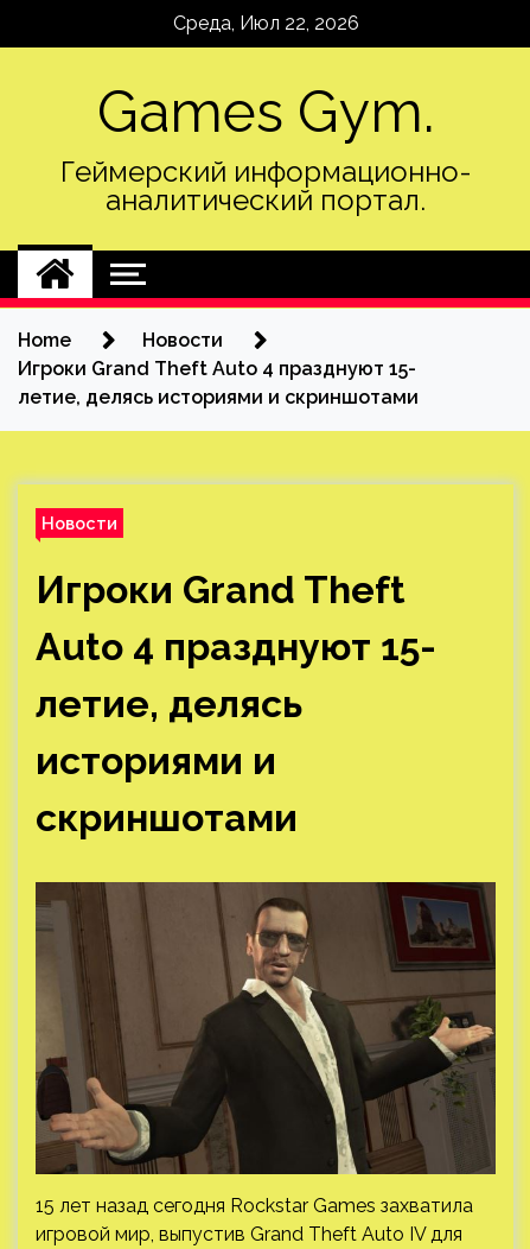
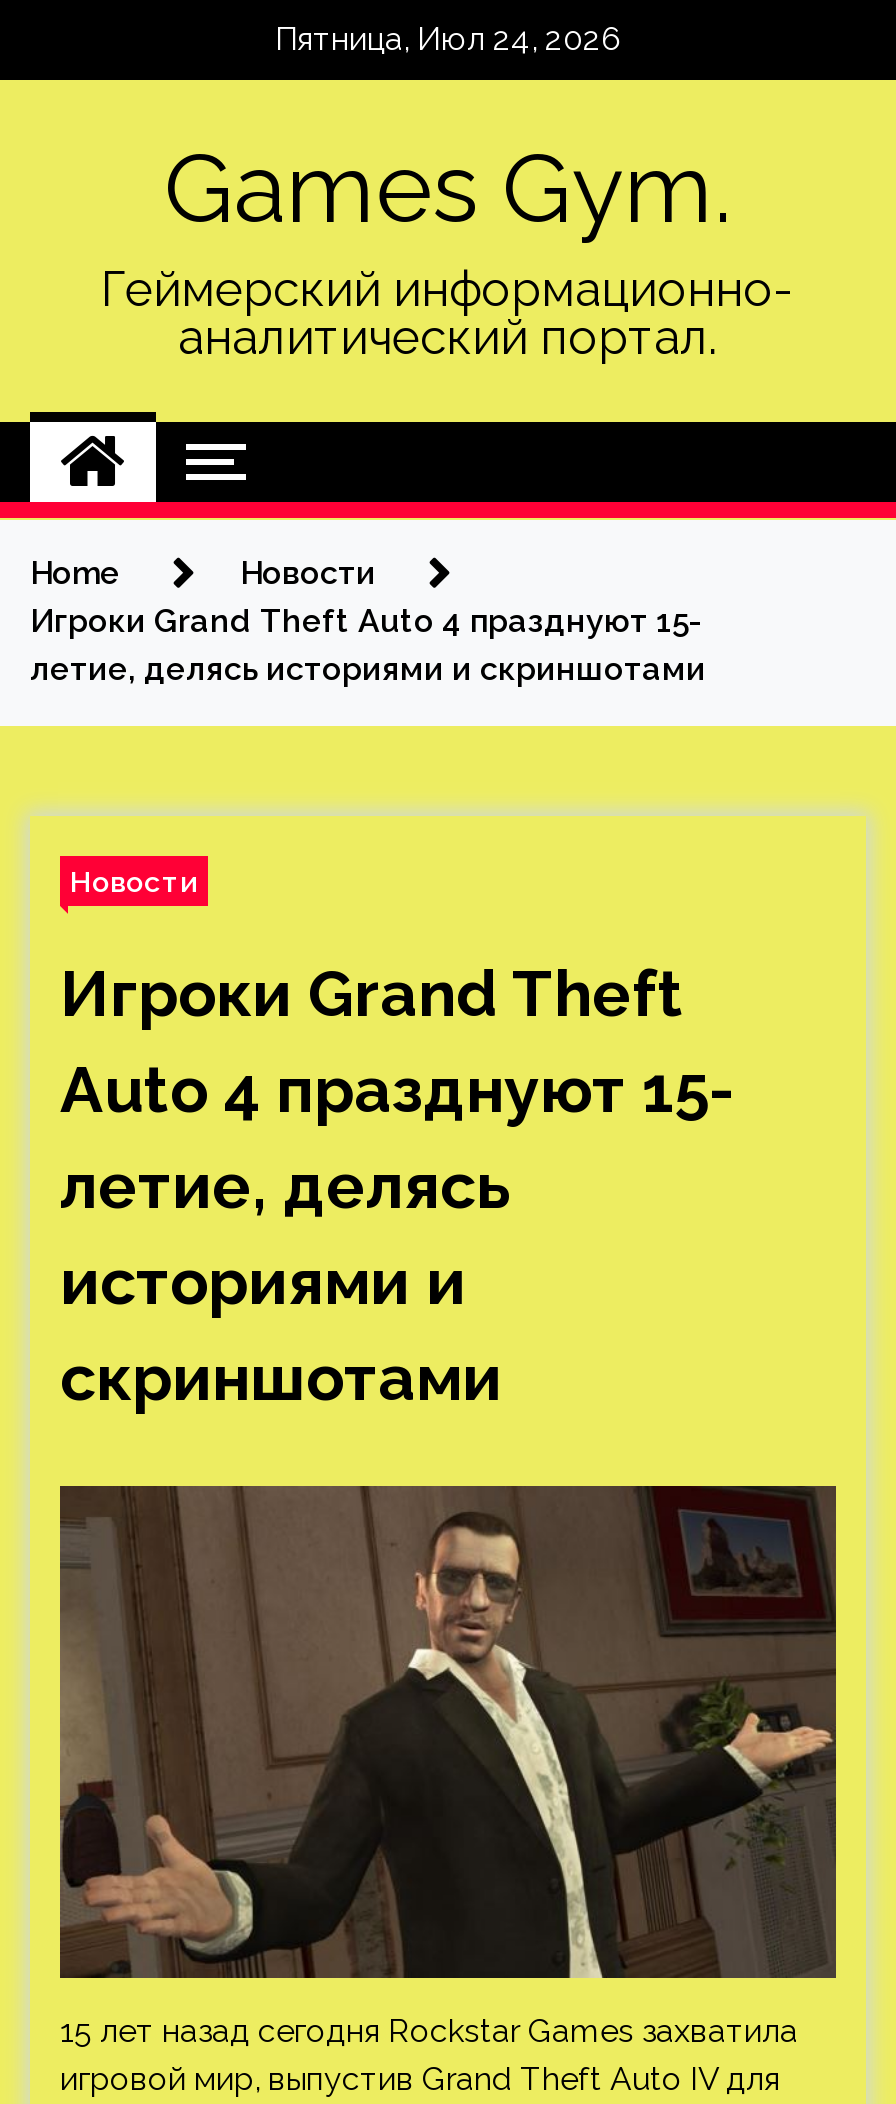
- Среда, Июл 22, 2026
+ Пятница, Июл 24, 2026
